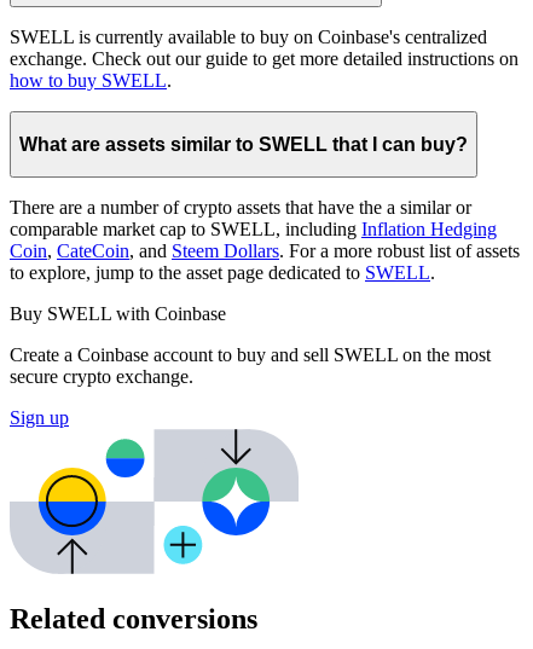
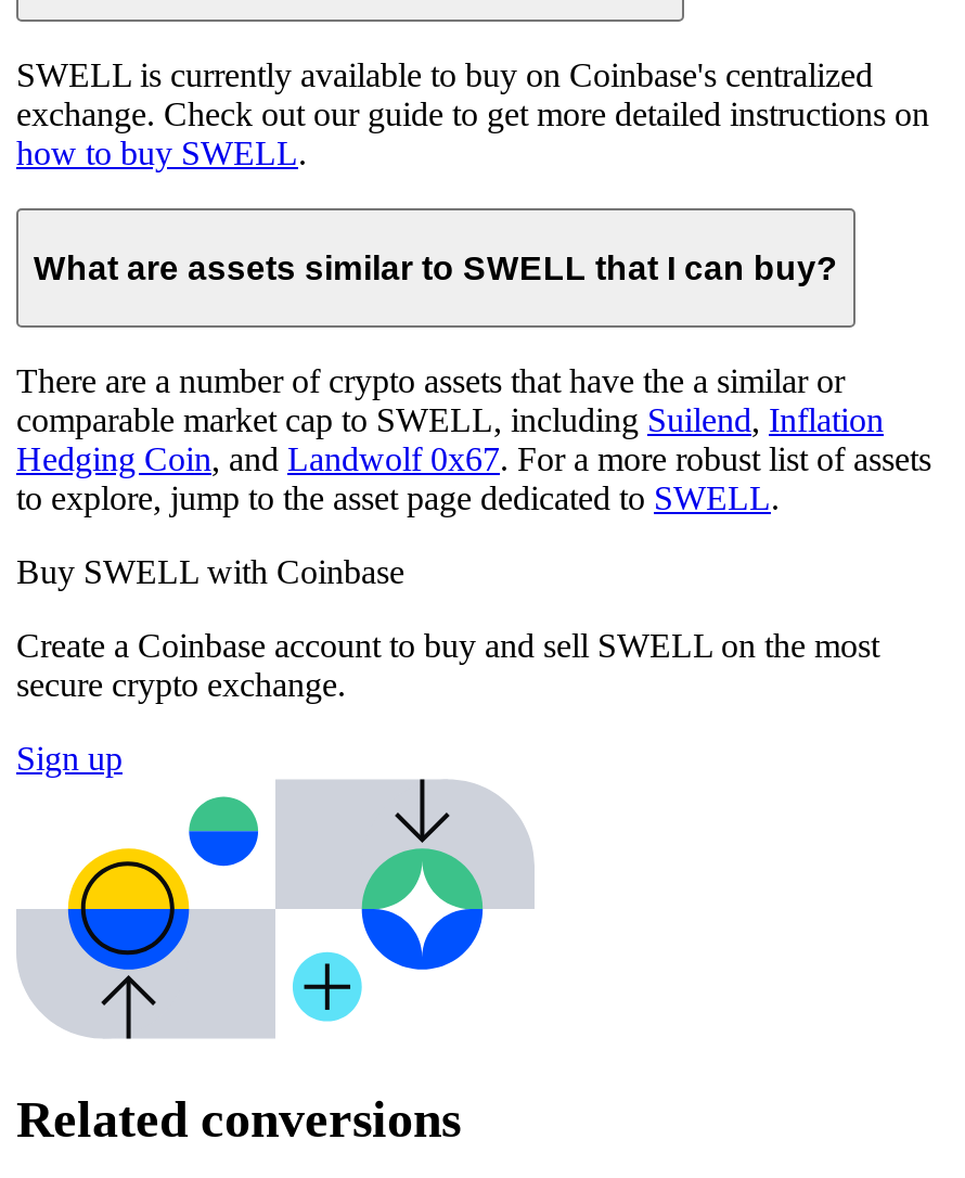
- comparable market cap to SWELL, including Inflation Hedging
+ comparable market cap to SWELL, including Suilend, Inflation

- Coin, CateCoin, and Steem Dollars. For a more robust list of assets
+ Hedging Coin, and Landwolf 0x67. For a more robust list of assets
